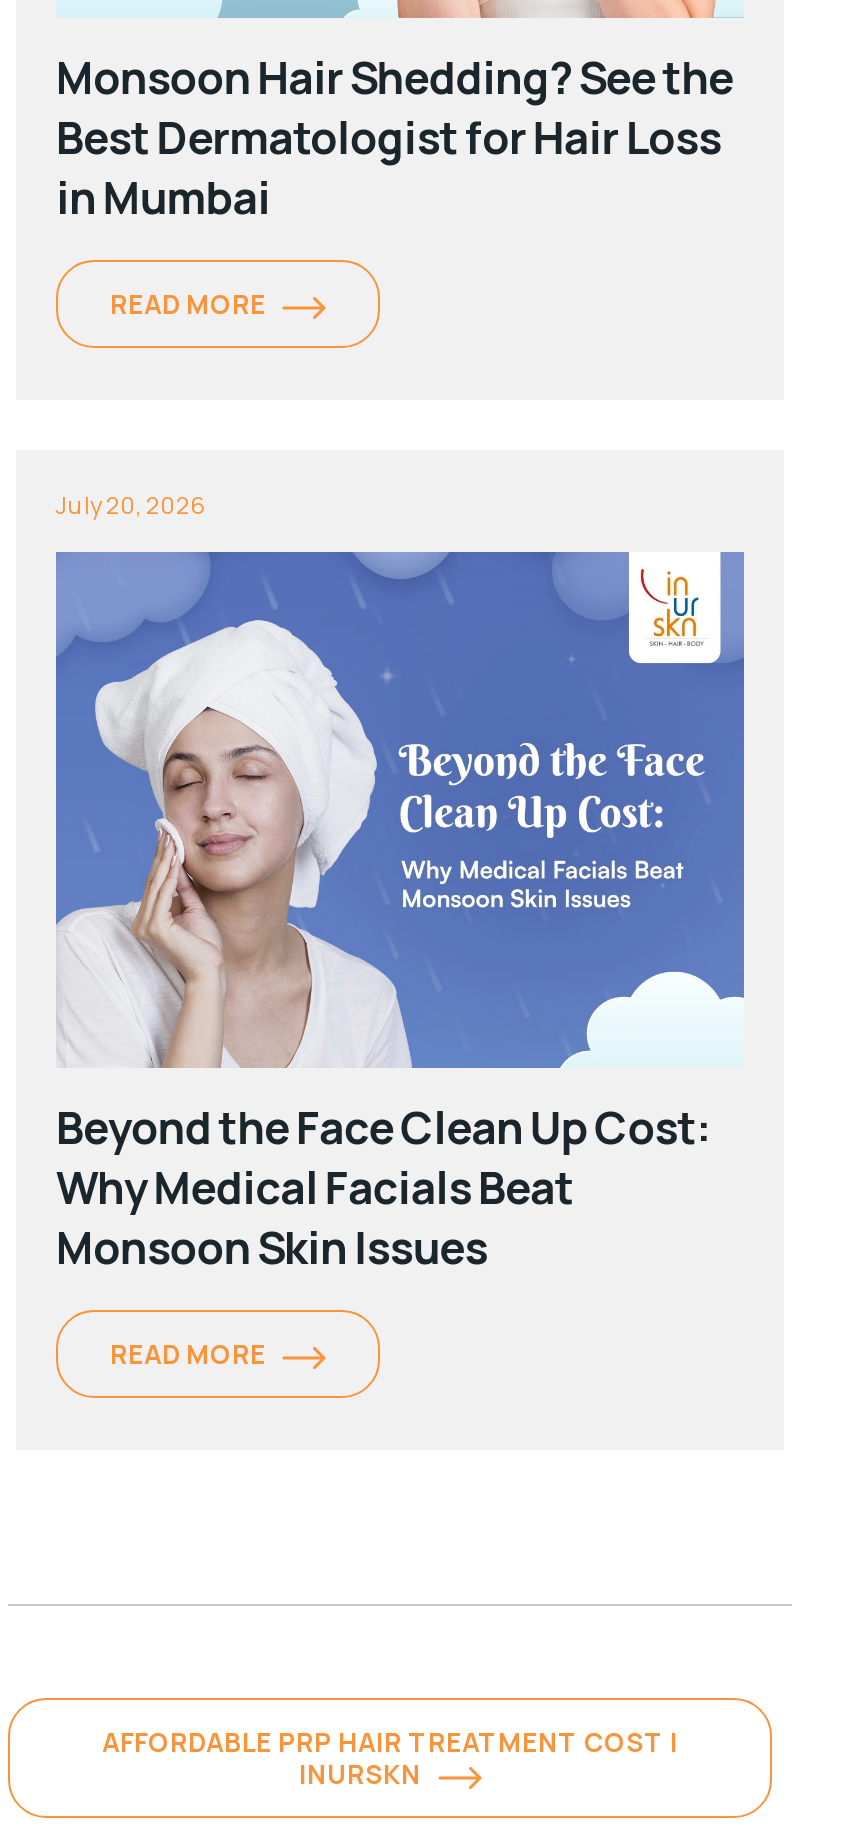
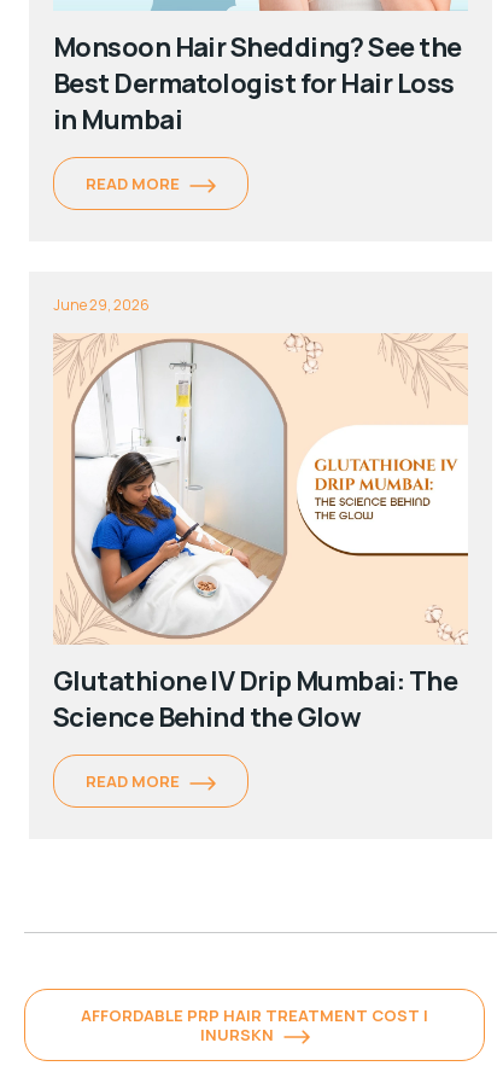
- July 20, 2026
+ June 29, 2026

- [image]
- Beyond the Face Clean Up Cost:
- Why Medical Facials Beat
- Monsoon Skin Issues
+ [image]
+ Glutathione IV Drip Mumbai: The
+ Science Behind the Glow
